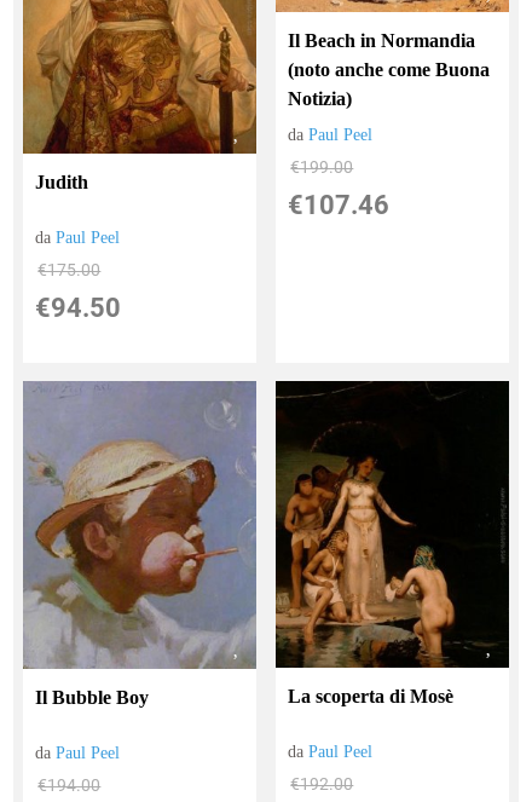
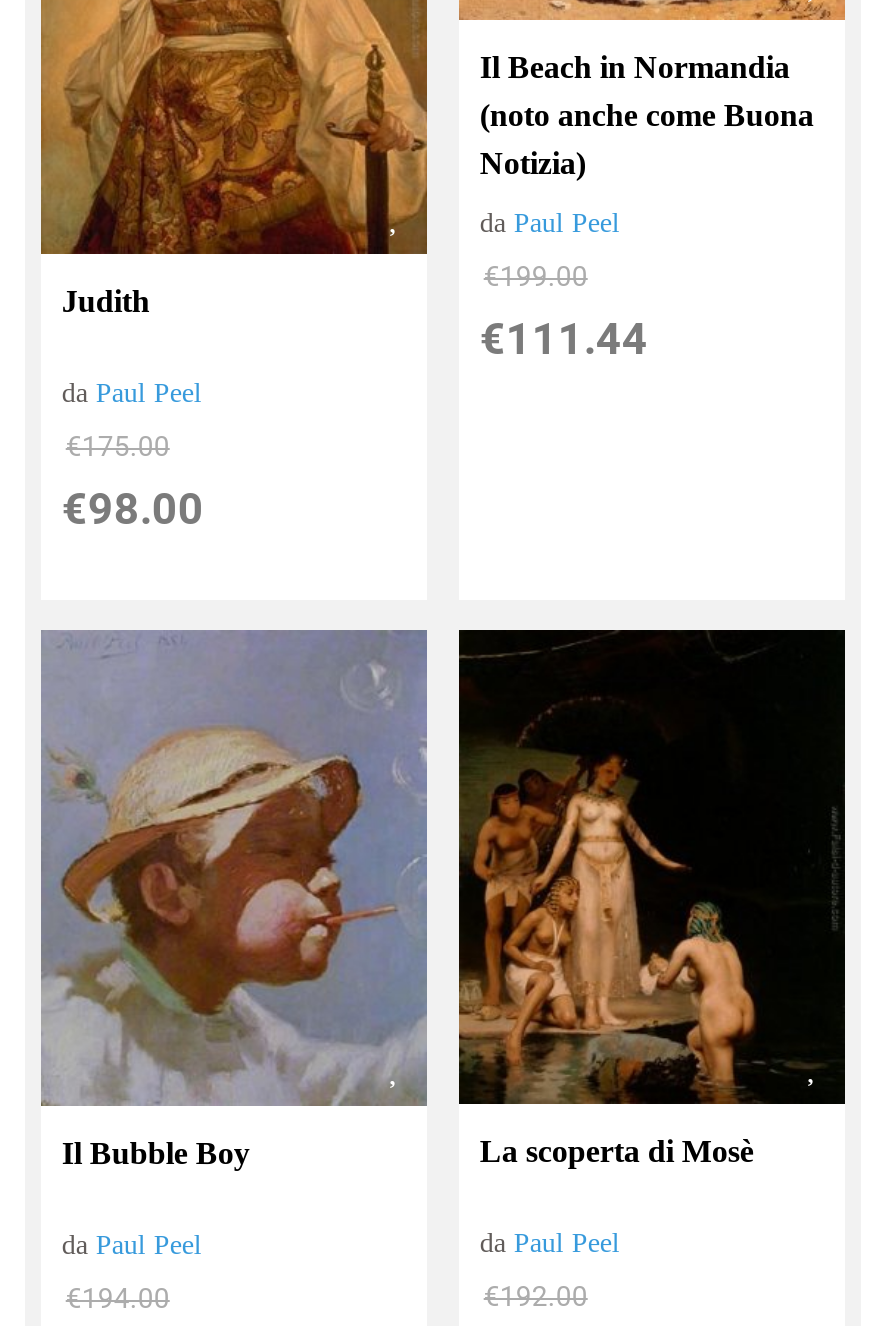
- €107.46
+ €111.44

- €94.50
+ €98.00
